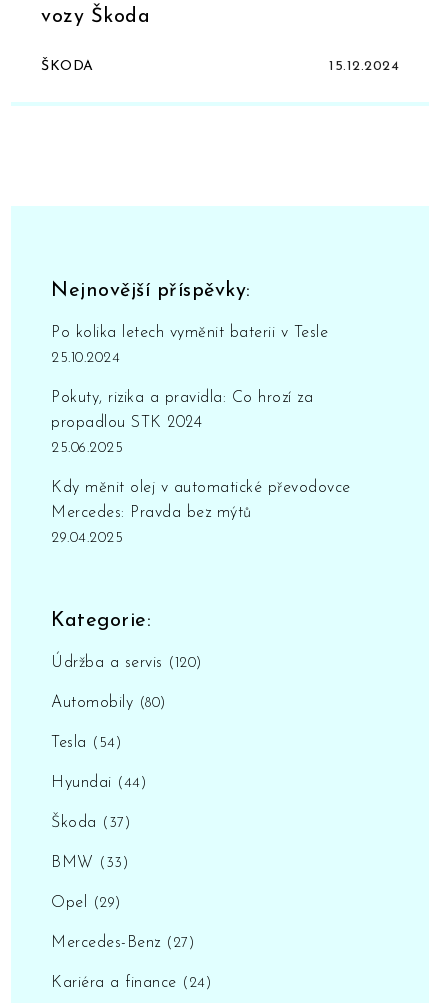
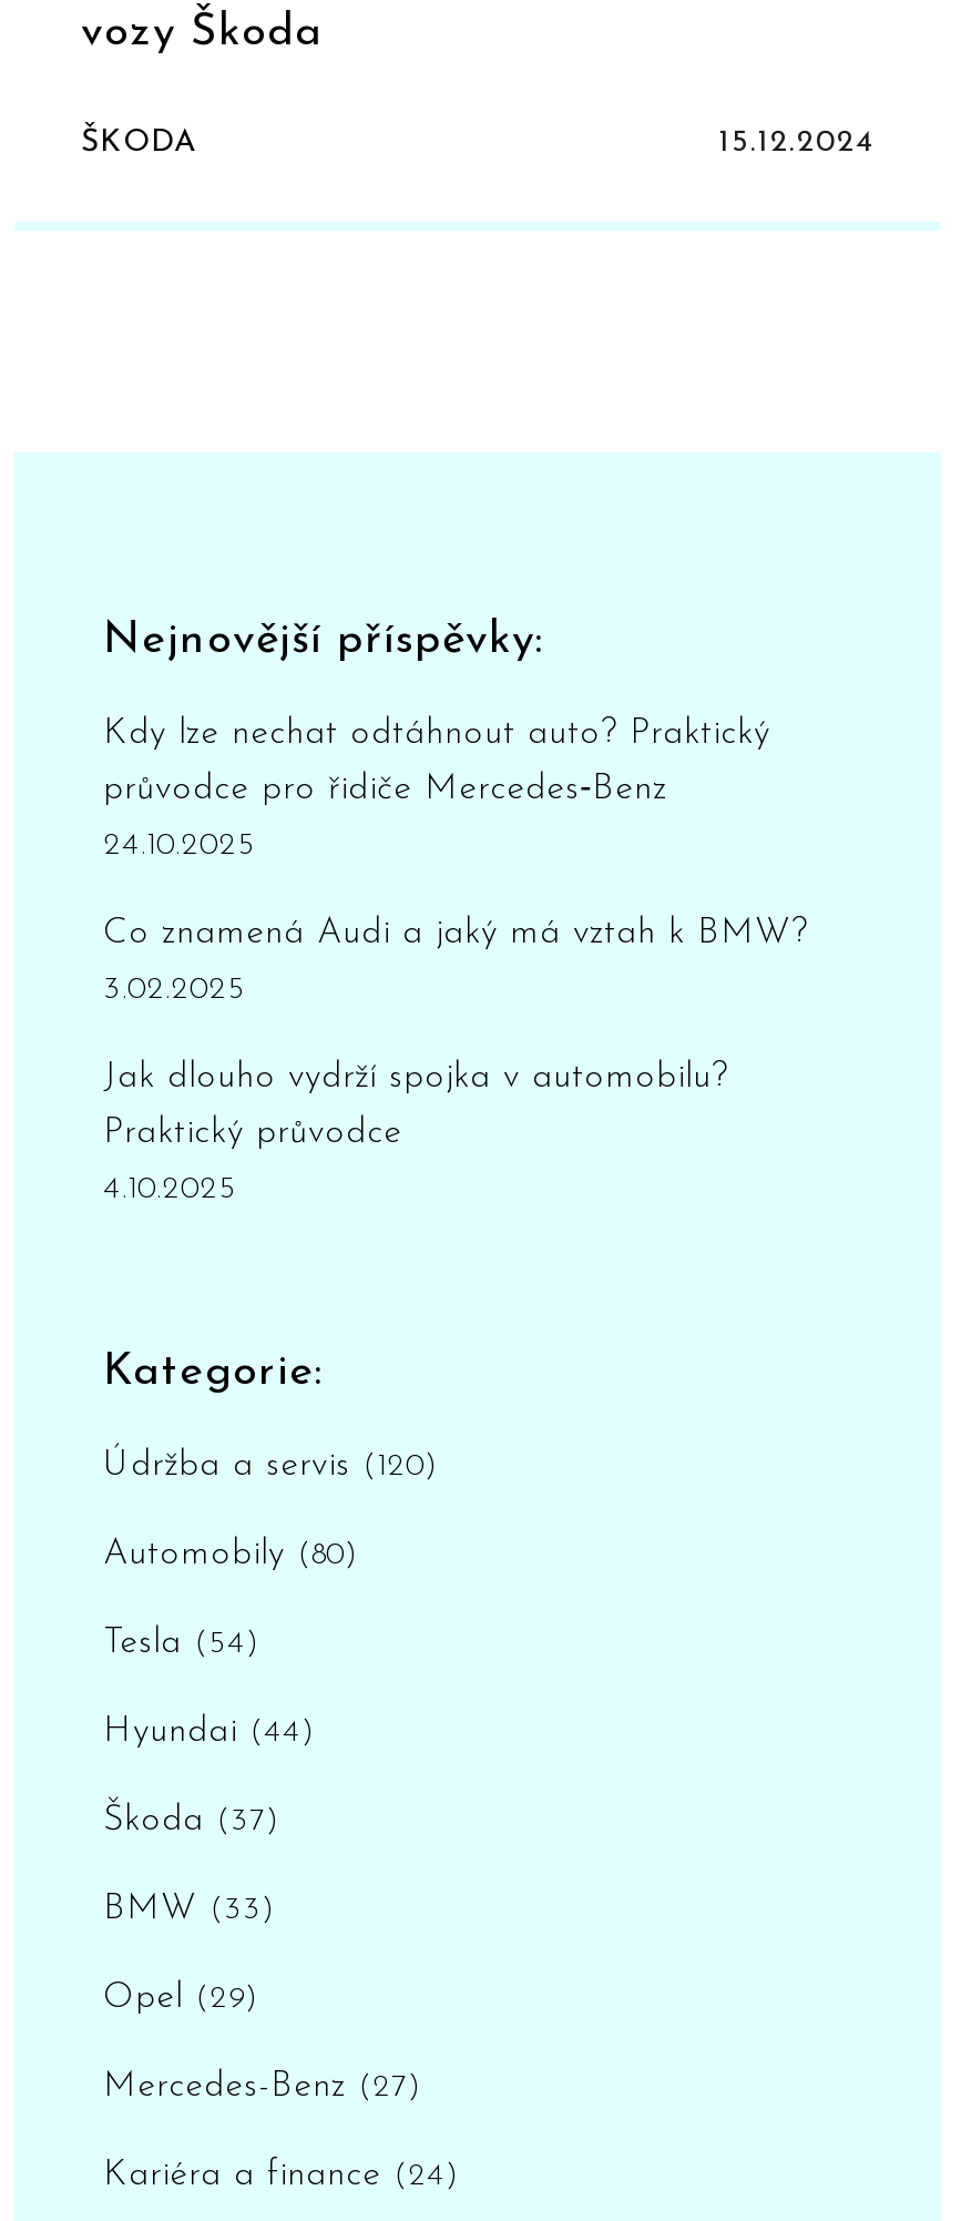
- Po kolika letech vyměnit baterii v Tesle
+ Kdy lze nechat odtáhnout auto? Praktický

- 25.10.2024
+ průvodce pro řidiče Mercedes‑Benz

- Pokuty, rizika a pravidla: Co hrozí za
+ 24.10.2025

- propadlou STK 2024
+ Co znamená Audi a jaký má vztah k BMW?

- 25.06.2025
+ 3.02.2025

- Kdy měnit olej v automatické převodovce
+ Jak dlouho vydrží spojka v automobilu?

- Mercedes: Pravda bez mýtů
+ Praktický průvodce

- 29.04.2025
+ 4.10.2025
